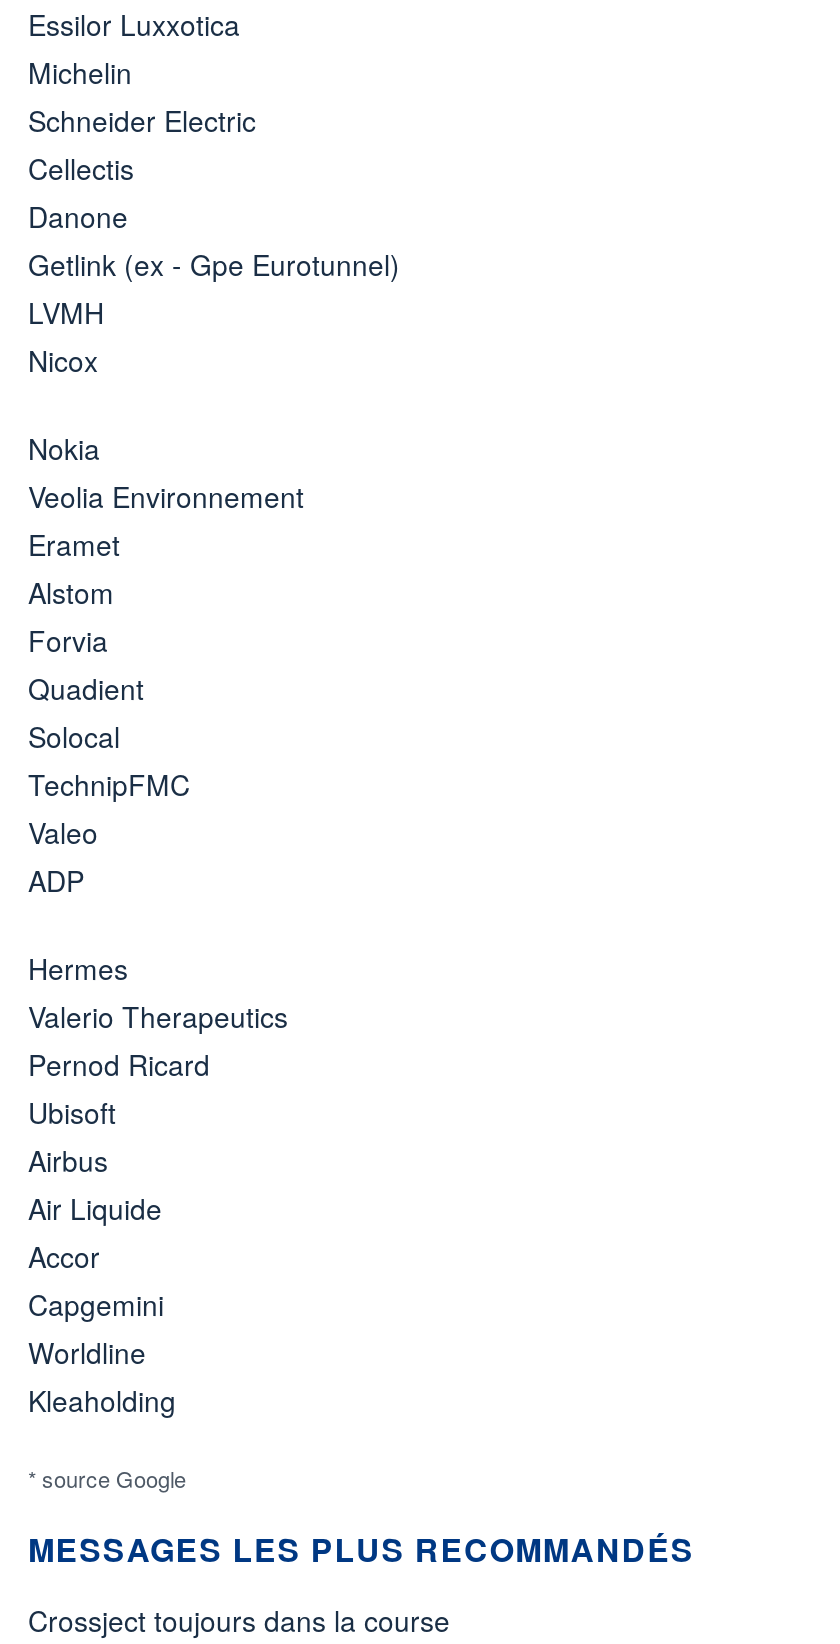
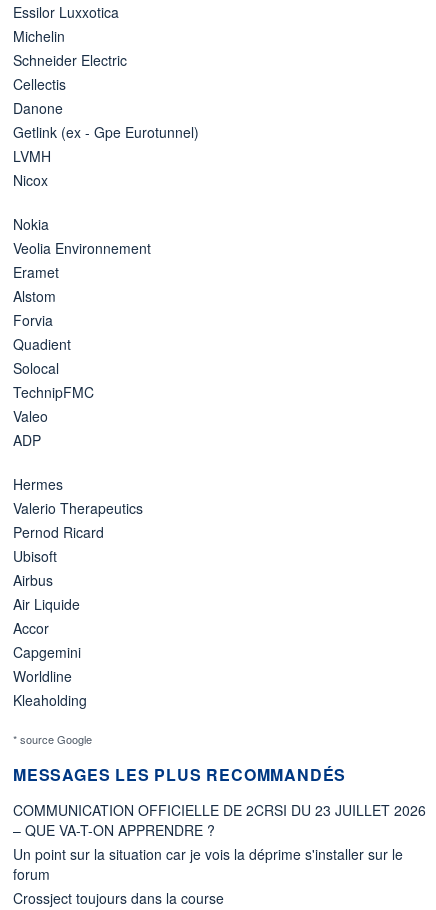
+ COMMUNICATION OFFICIELLE DE 2CRSI DU 23 JUILLET 2026
+ – QUE VA-T-ON APPRENDRE ?
+ Un point sur la situation car je vois la déprime s'installer sur le
+ forum
